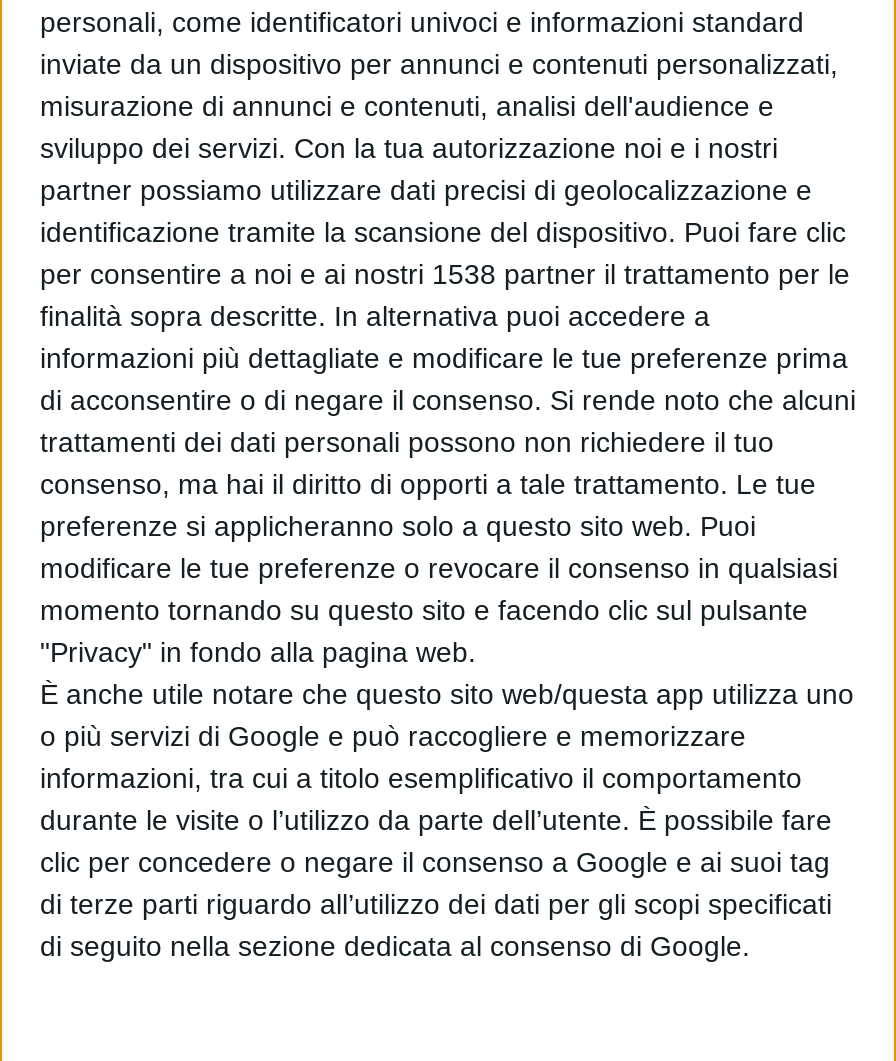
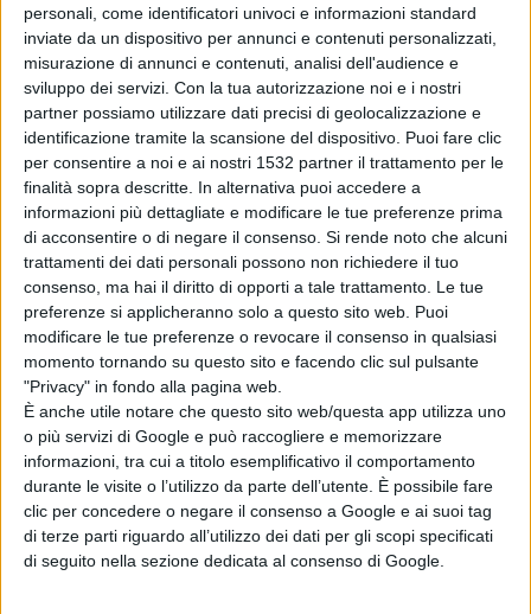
- per consentire a noi e ai nostri 1538 partner il trattamento per le
+ per consentire a noi e ai nostri 1532 partner il trattamento per le
